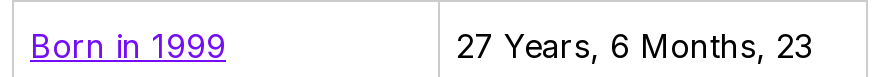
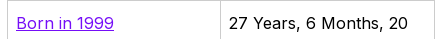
- 27 Years, 6 Months, 23
+ 27 Years, 6 Months, 20
